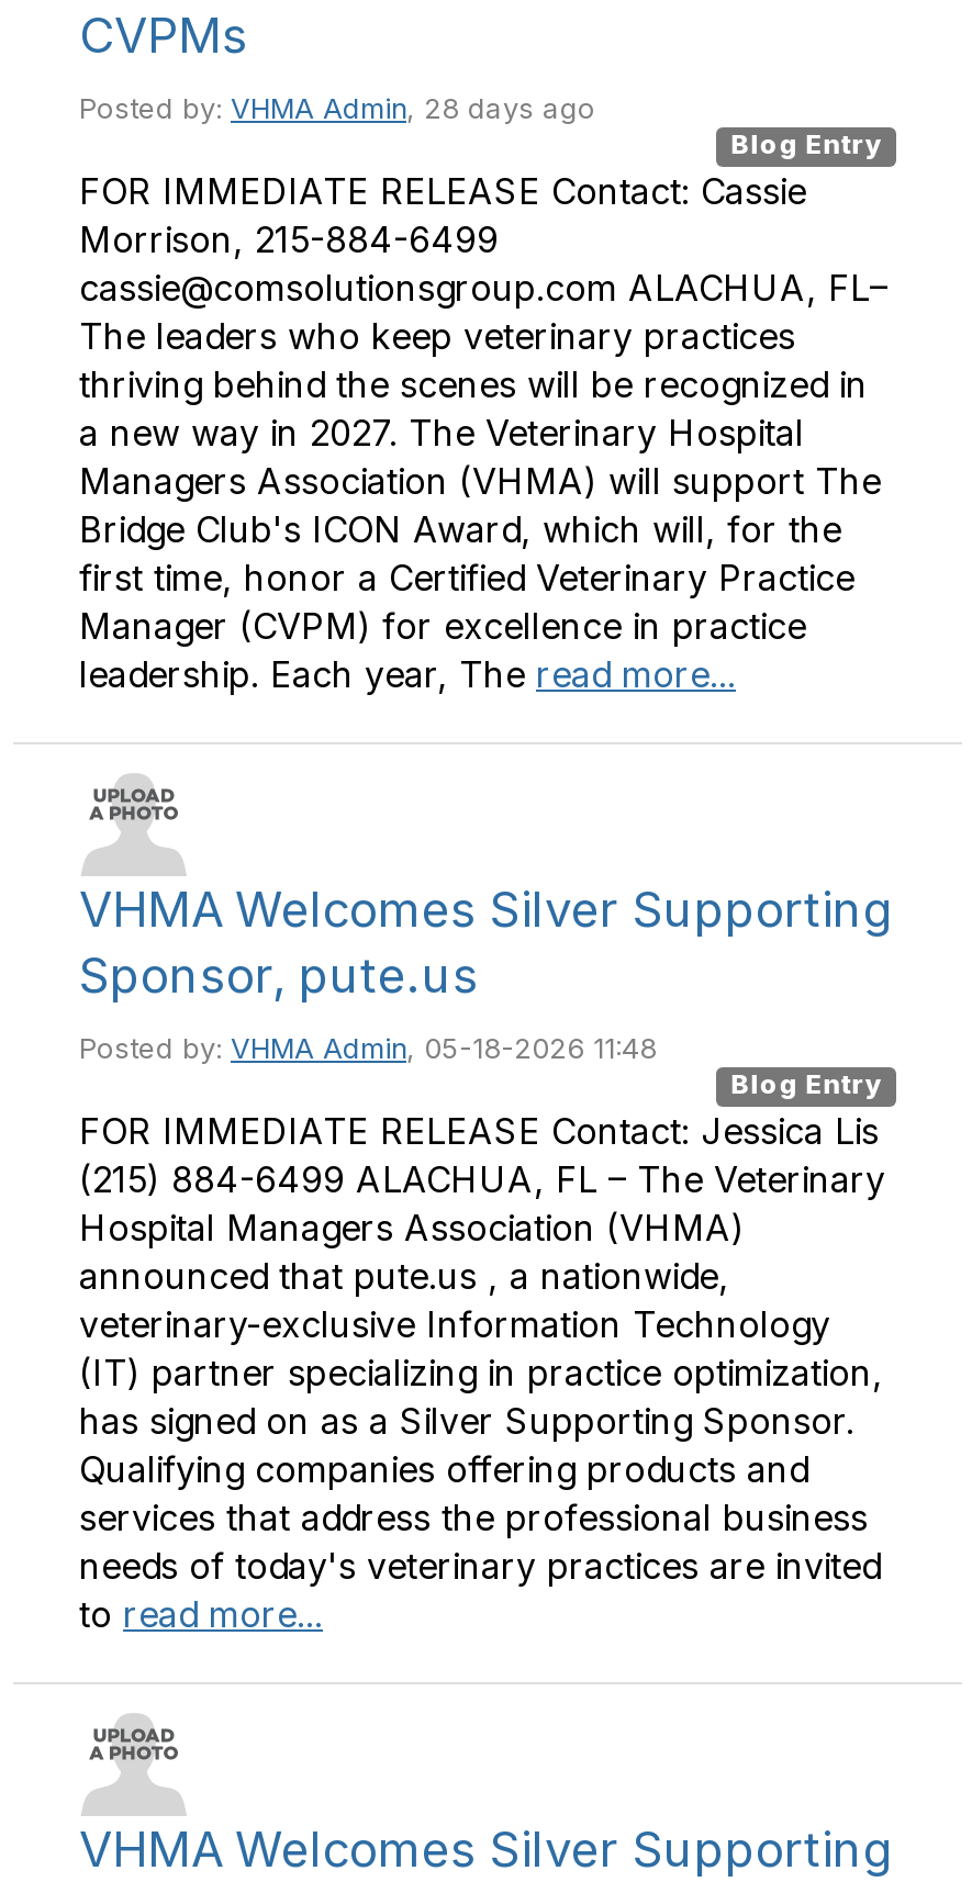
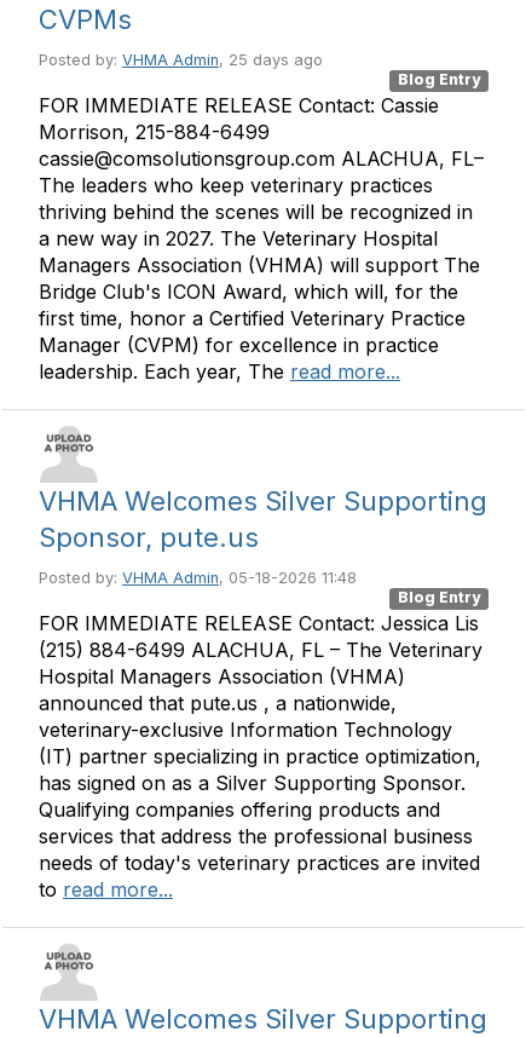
- Posted by: VHMA Admin, 28 days ago
+ Posted by: VHMA Admin, 25 days ago
